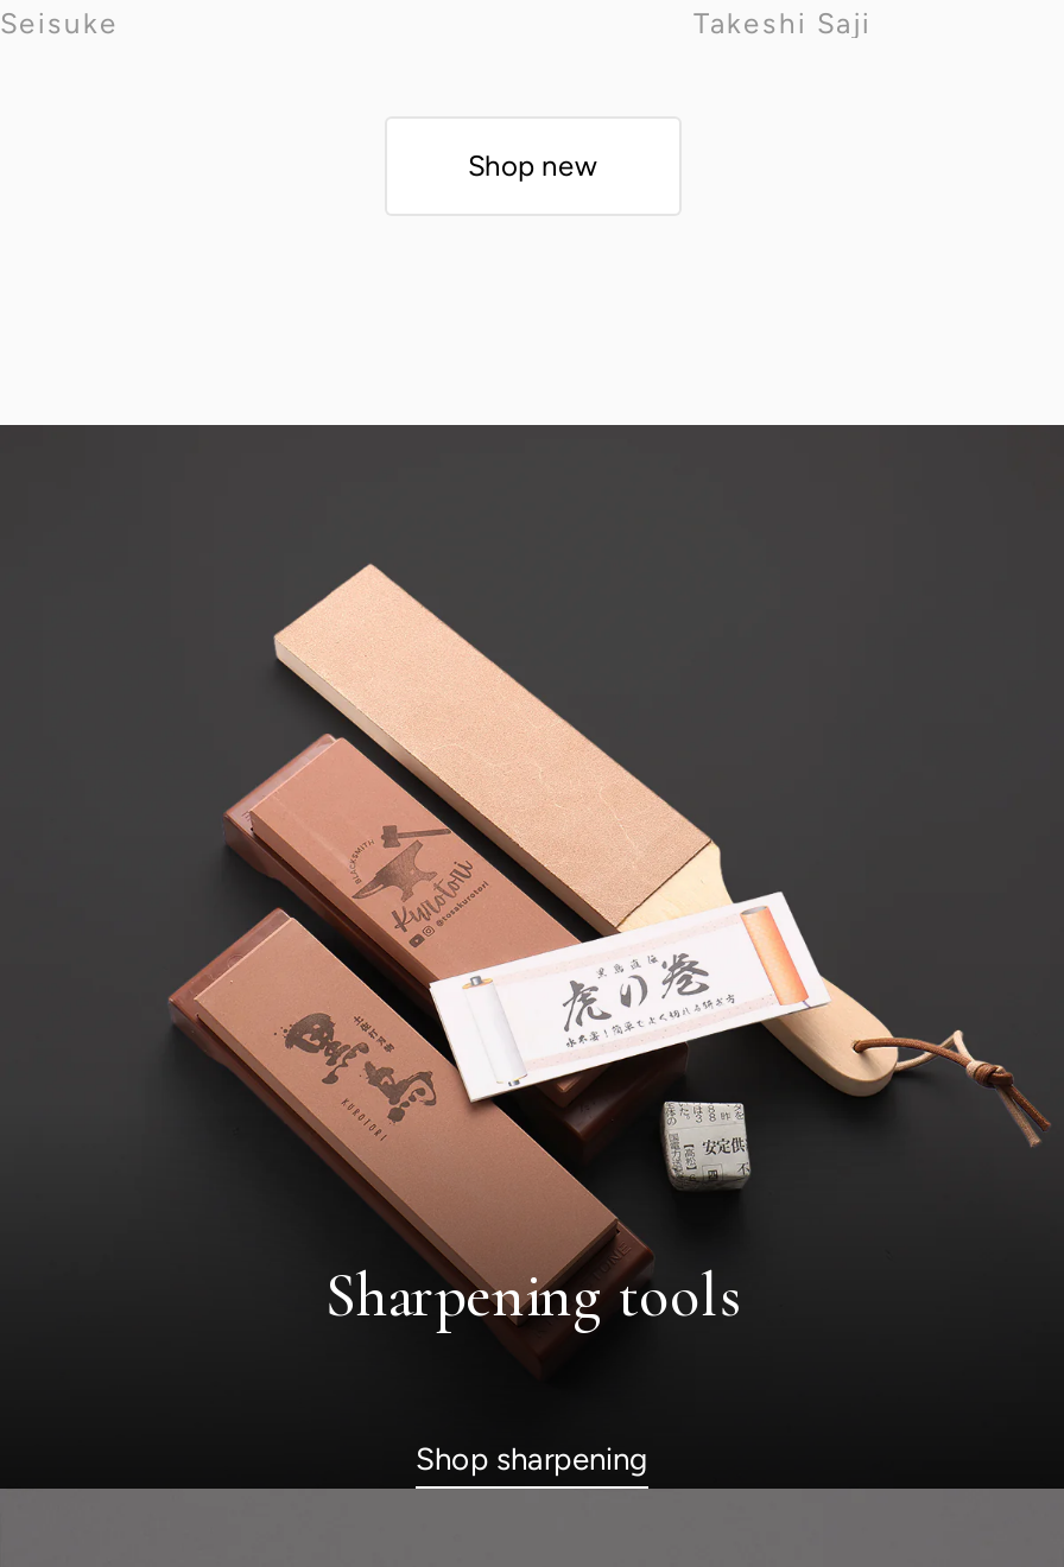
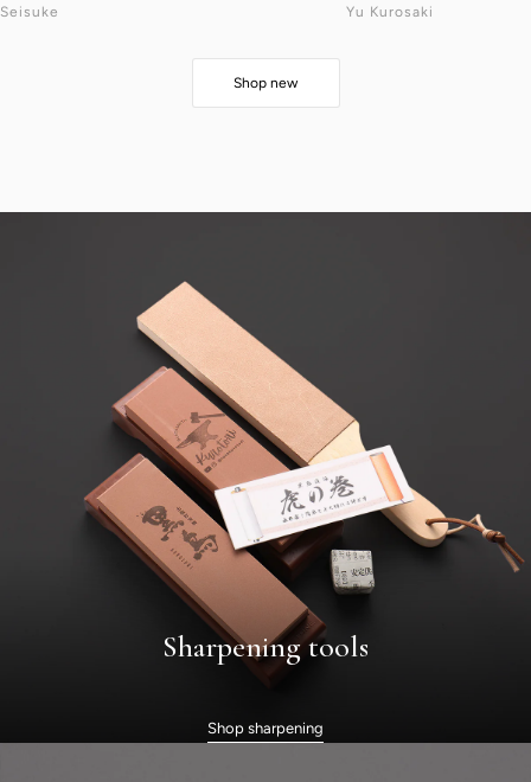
- Takeshi Saji
+ Yu Kurosaki
